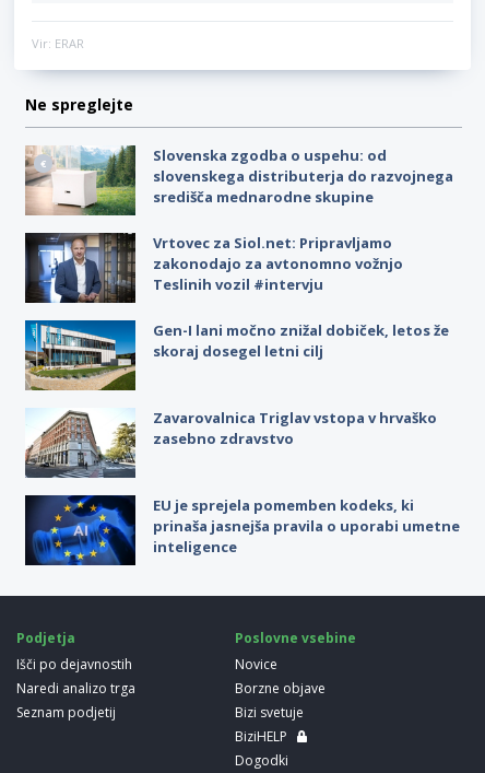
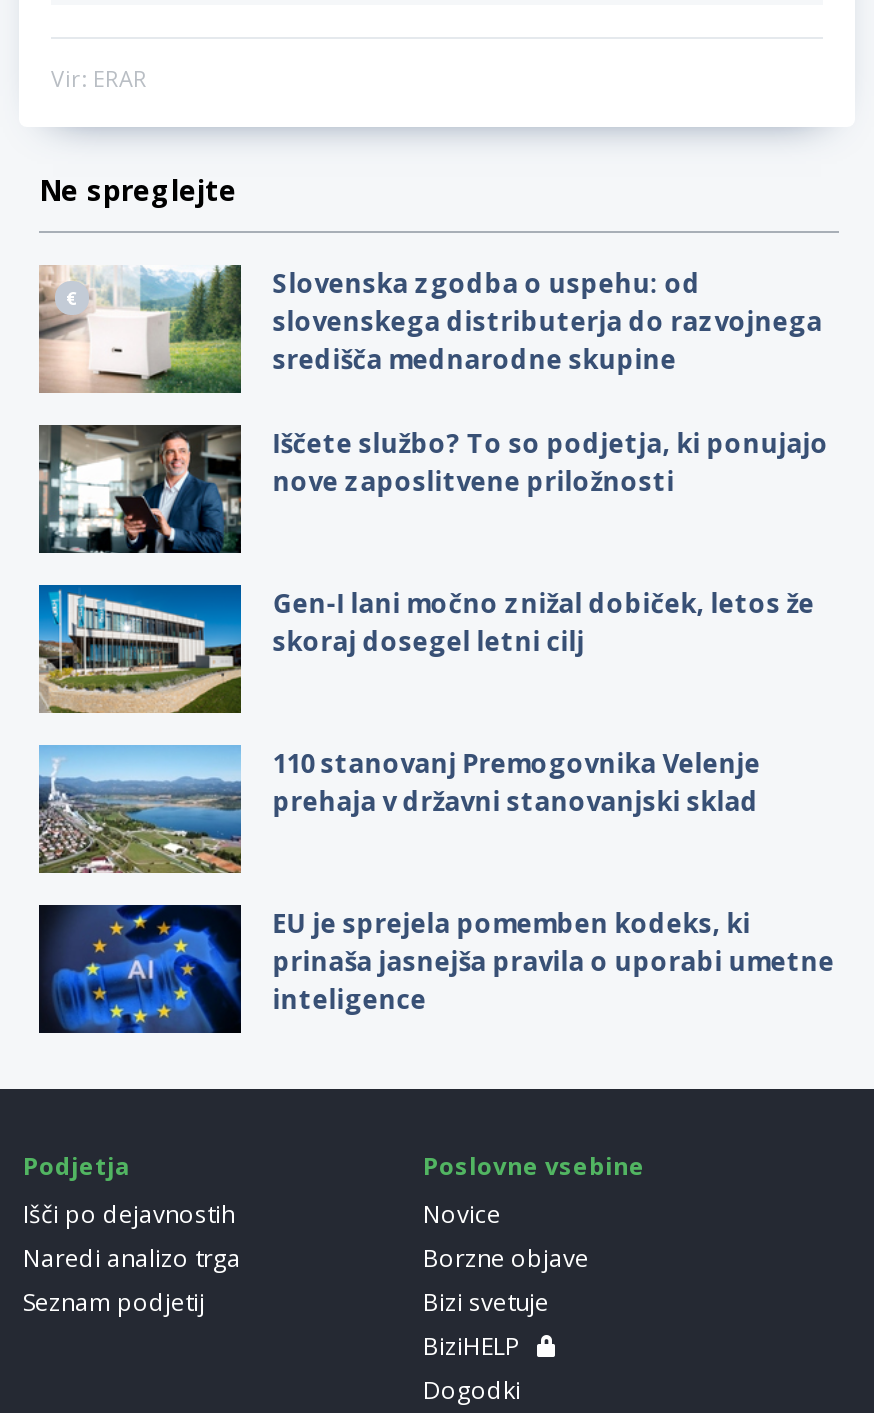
- [image]
- Vrtovec za Siol.net: Pripravljamo
- zakonodajo za avtonomno vožnjo
- Teslinih vozil #intervju
+ [image]
+ Iščete službo? To so podjetja, ki ponujajo
+ nove zaposlitvene priložnosti

- [image]
- Zavarovalnica Triglav vstopa v hrvaško
- zasebno zdravstvo
+ [image]
+ 110 stanovanj Premogovnika Velenje
+ prehaja v državni stanovanjski sklad
